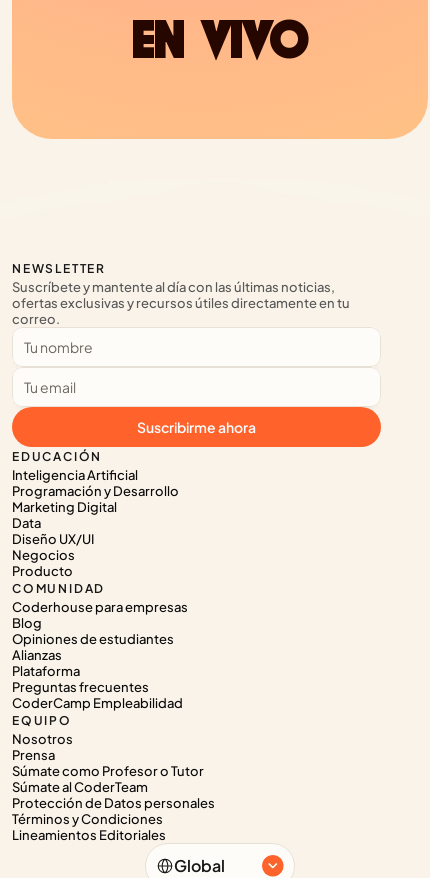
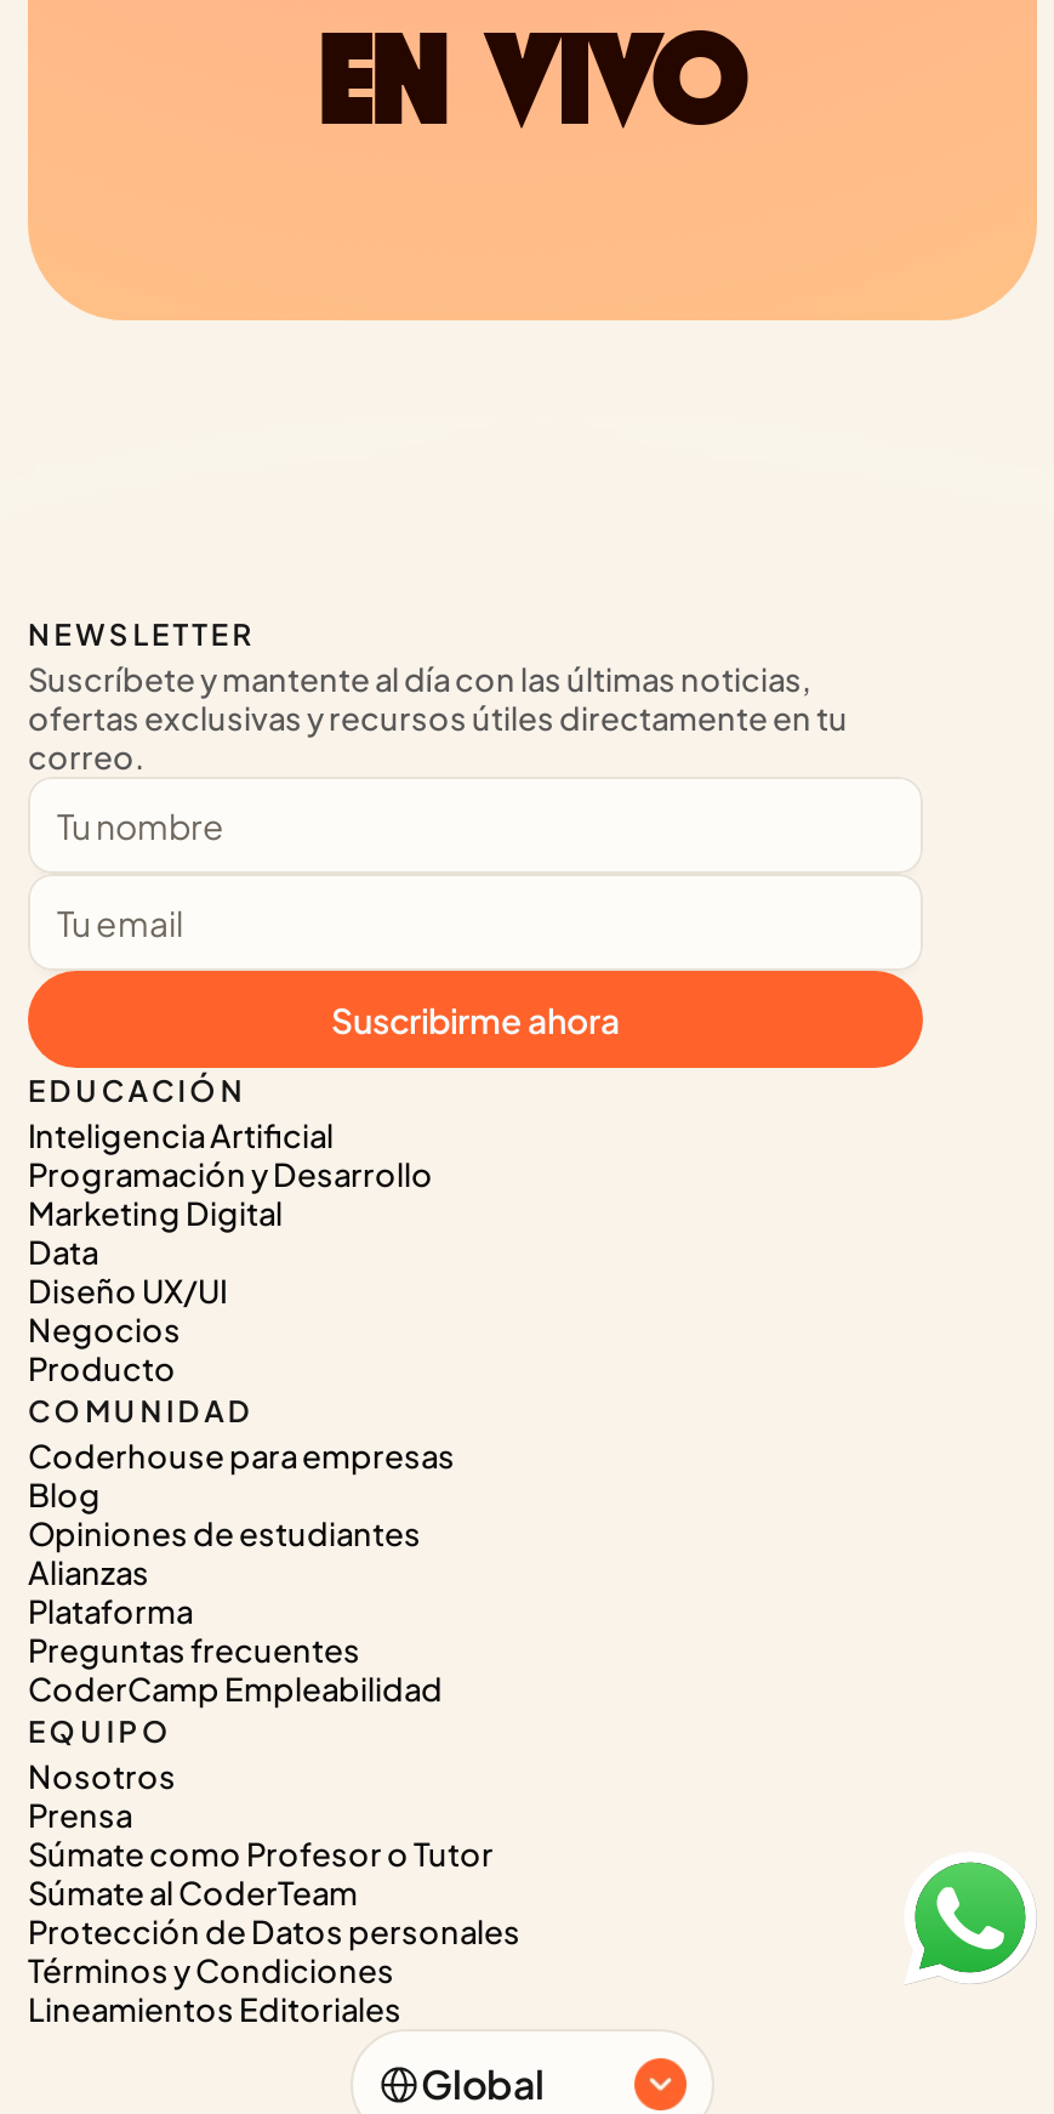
+ [image]
